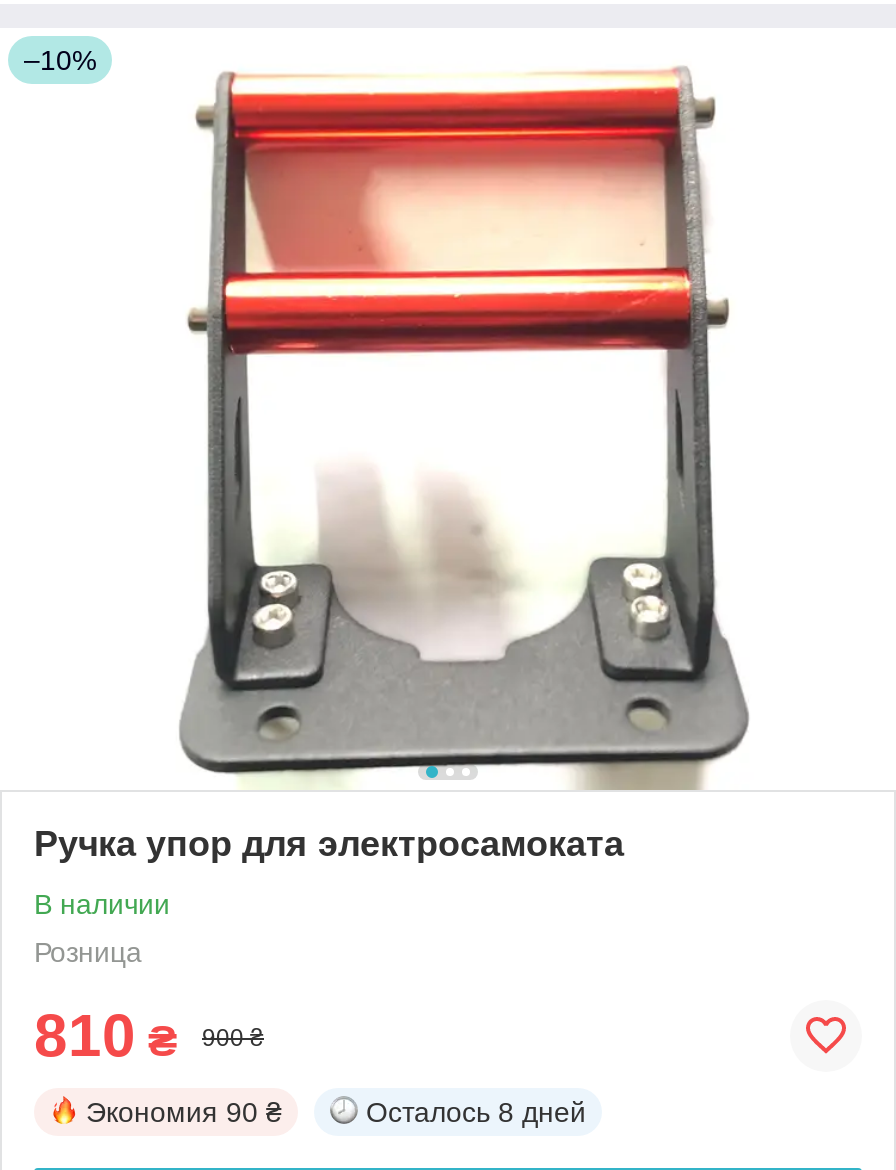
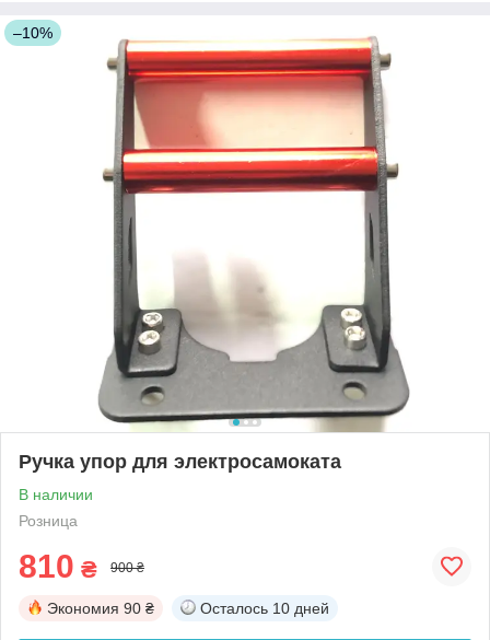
- Осталось 8 дней
+ Осталось 10 дней
